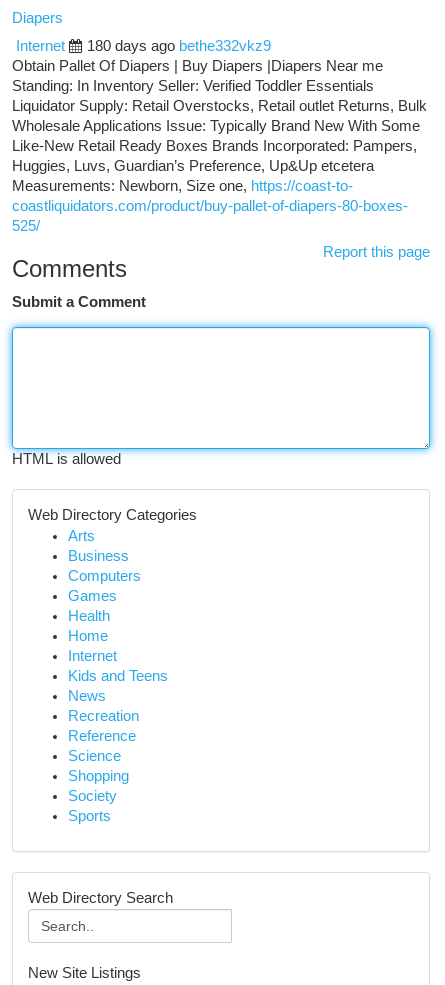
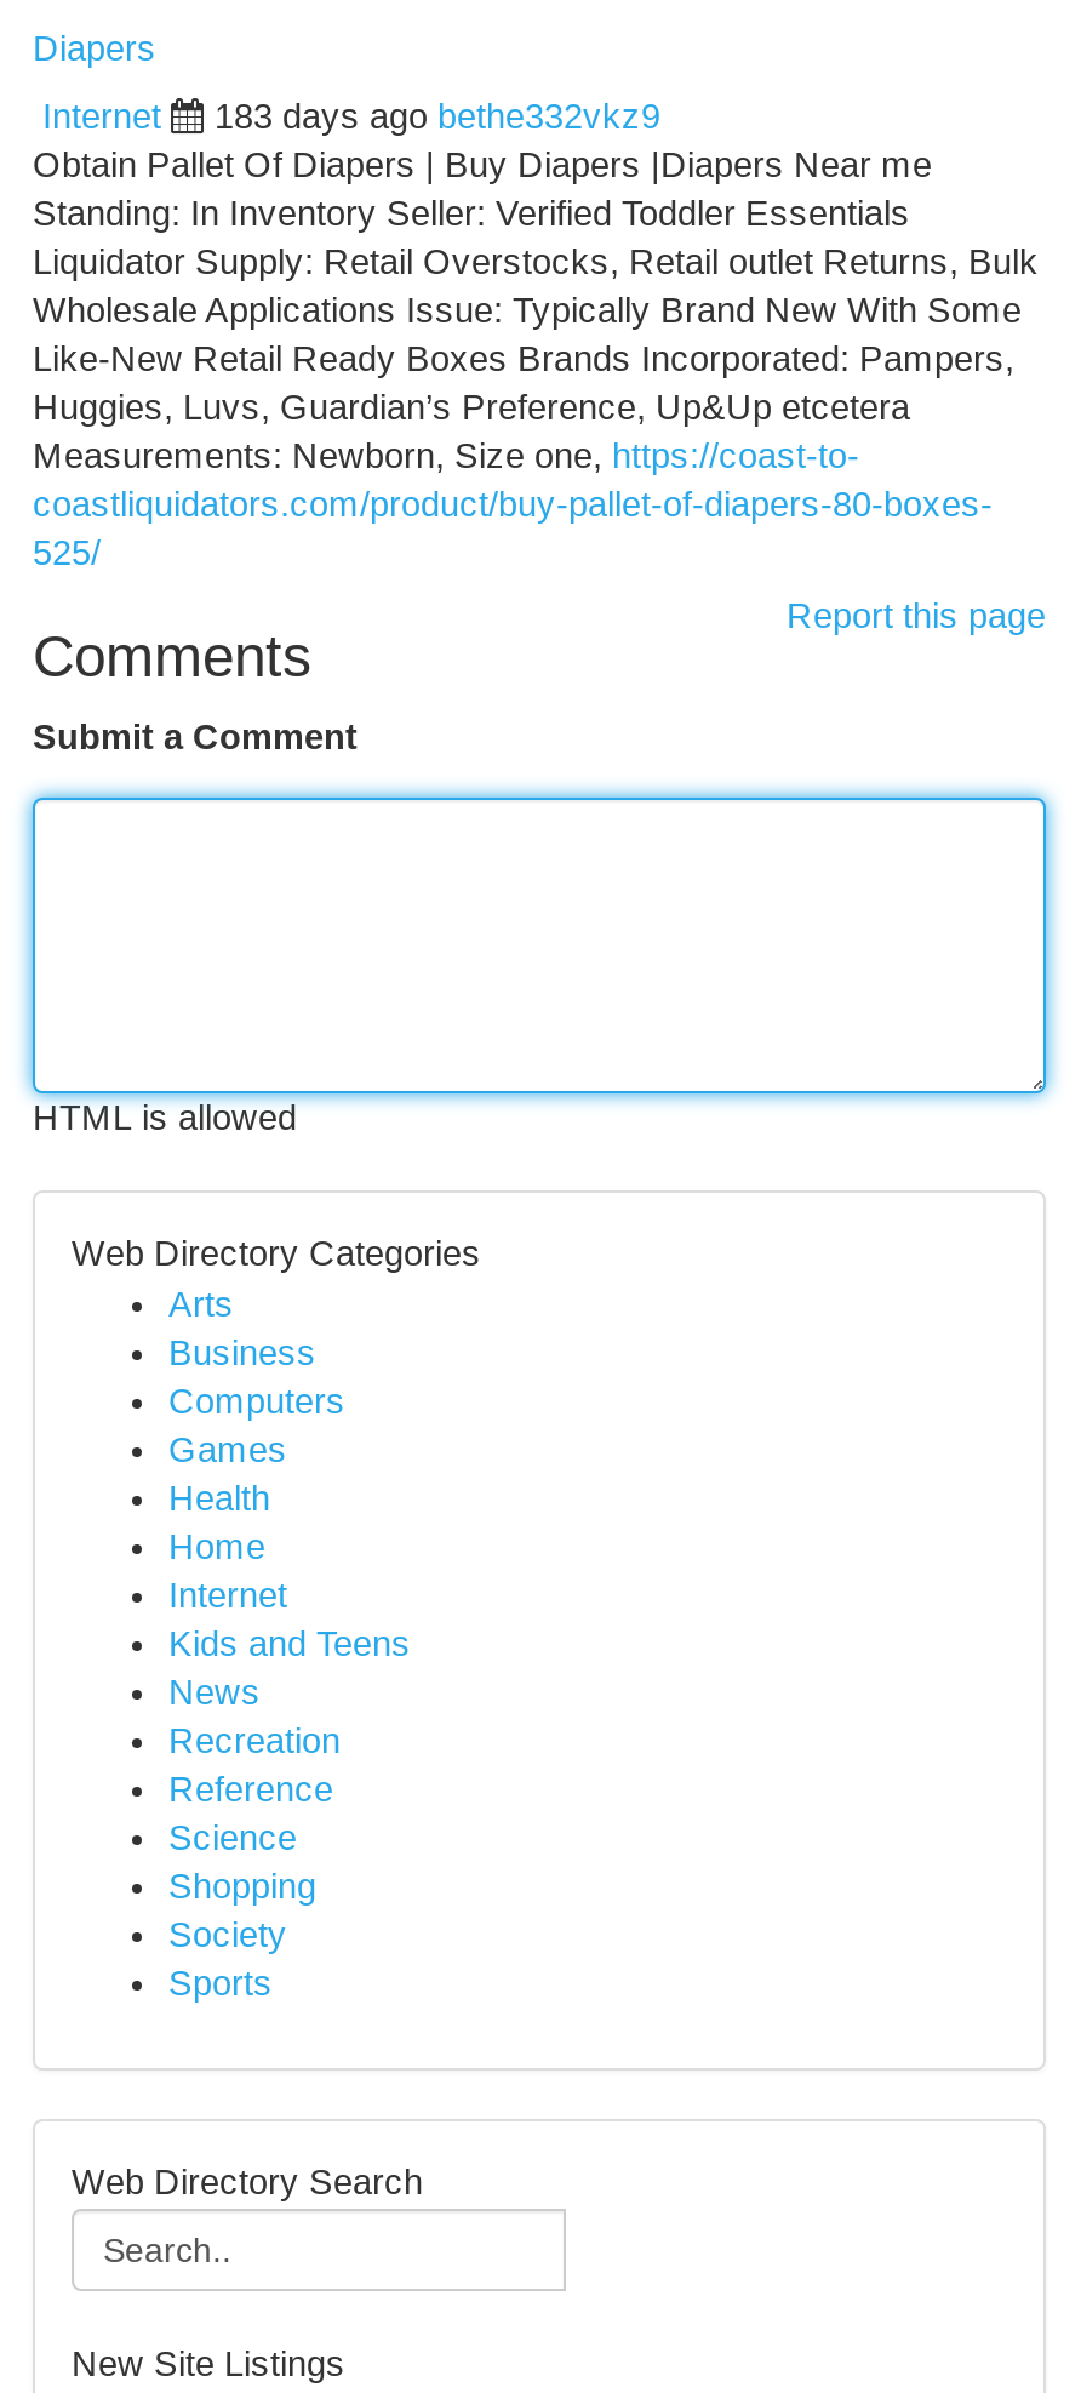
- 180 days ago bethe332vkz9
+ 183 days ago bethe332vkz9
